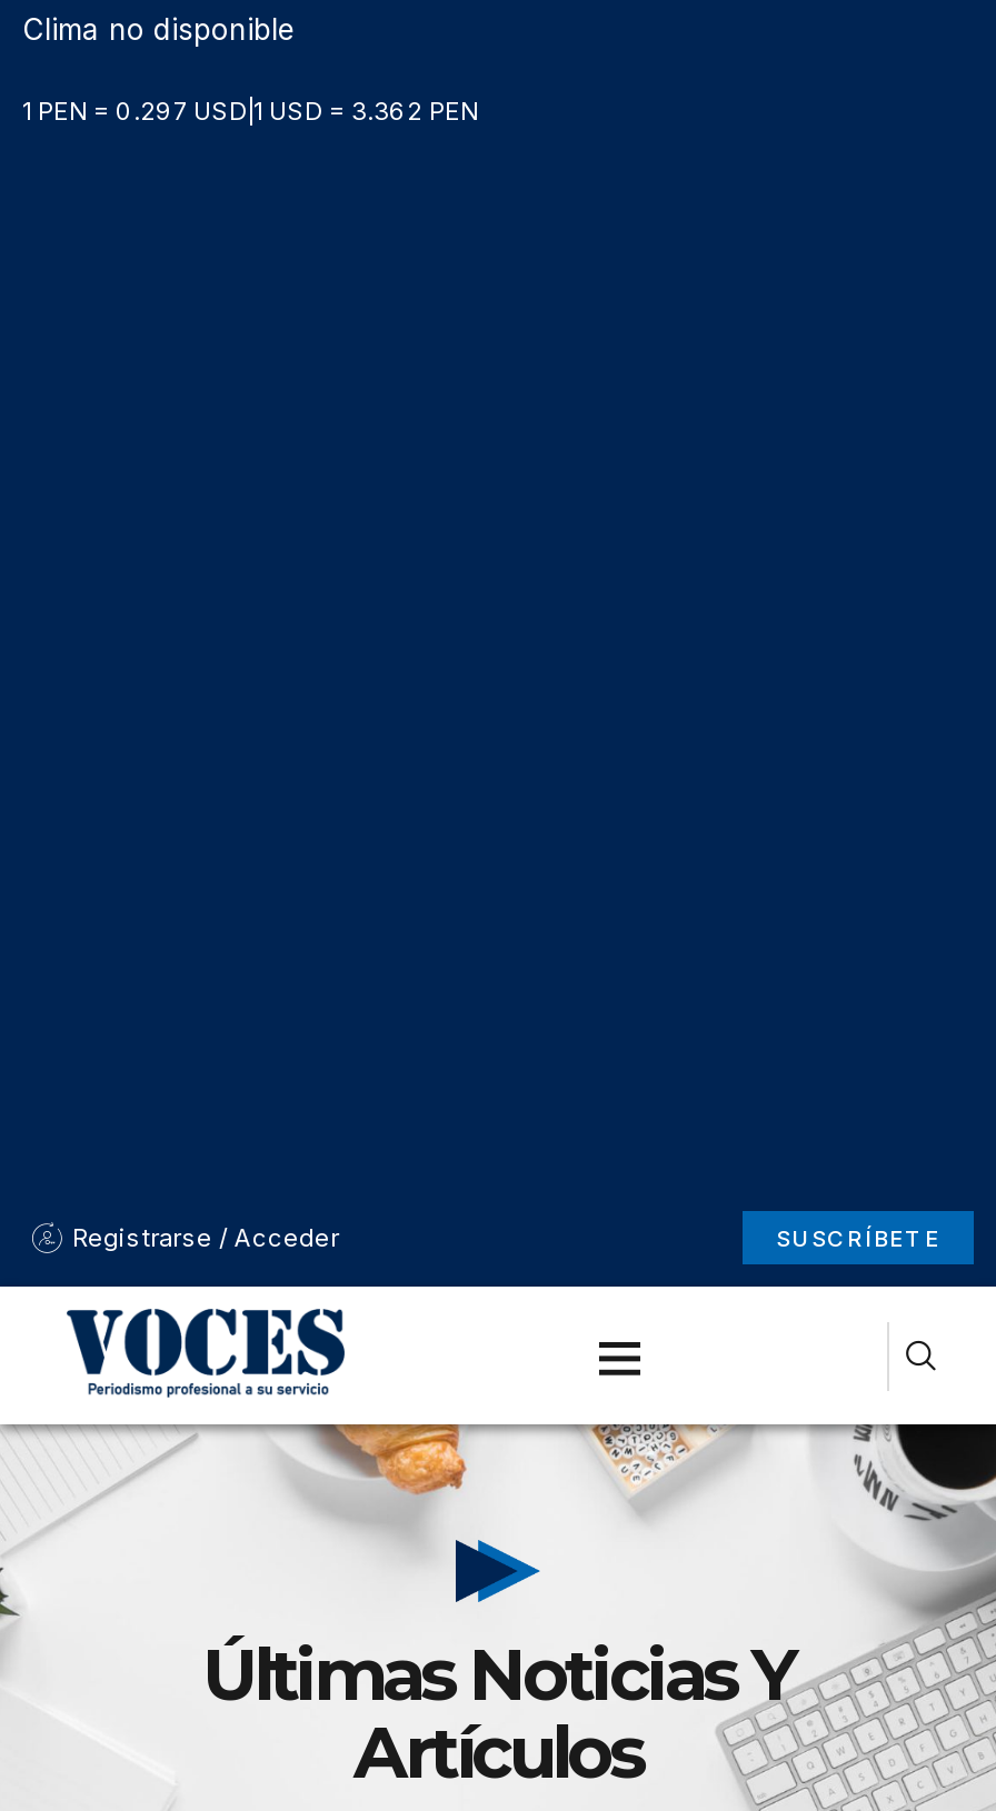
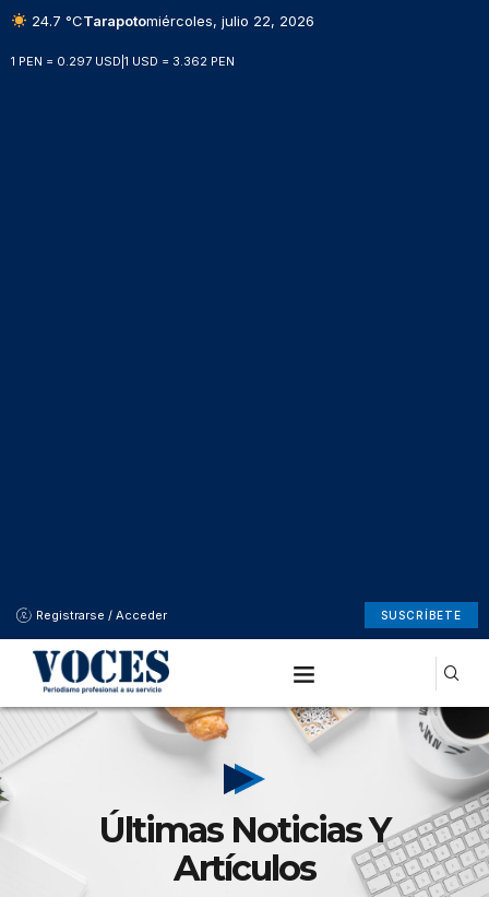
- Clima no disponible
+ 24.7 °CTarapotomiércoles, julio 22, 2026
